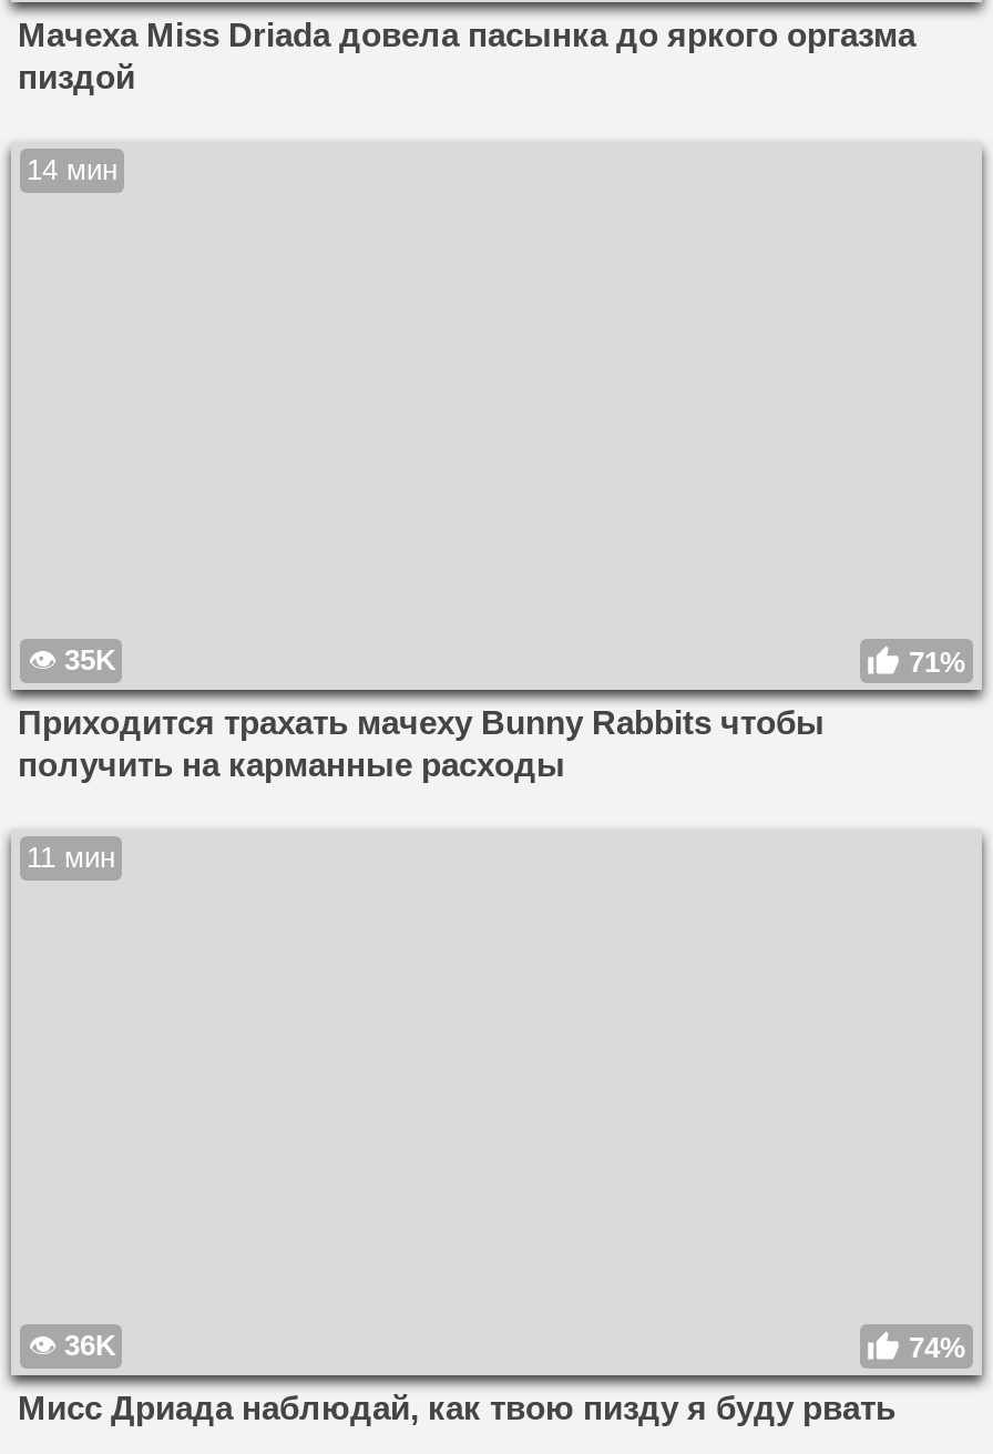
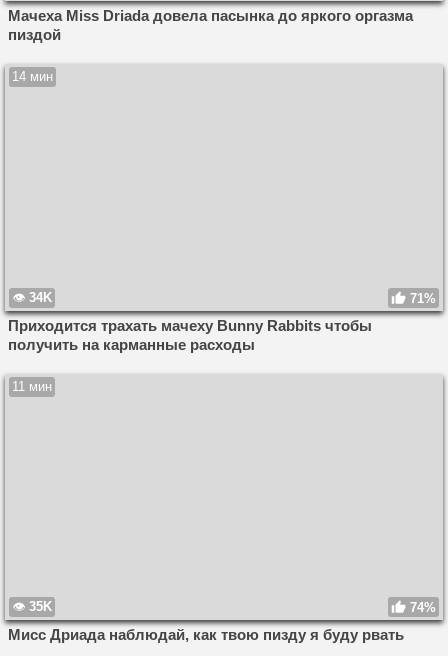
- 35K
+ 34K

- 36K
+ 35K
